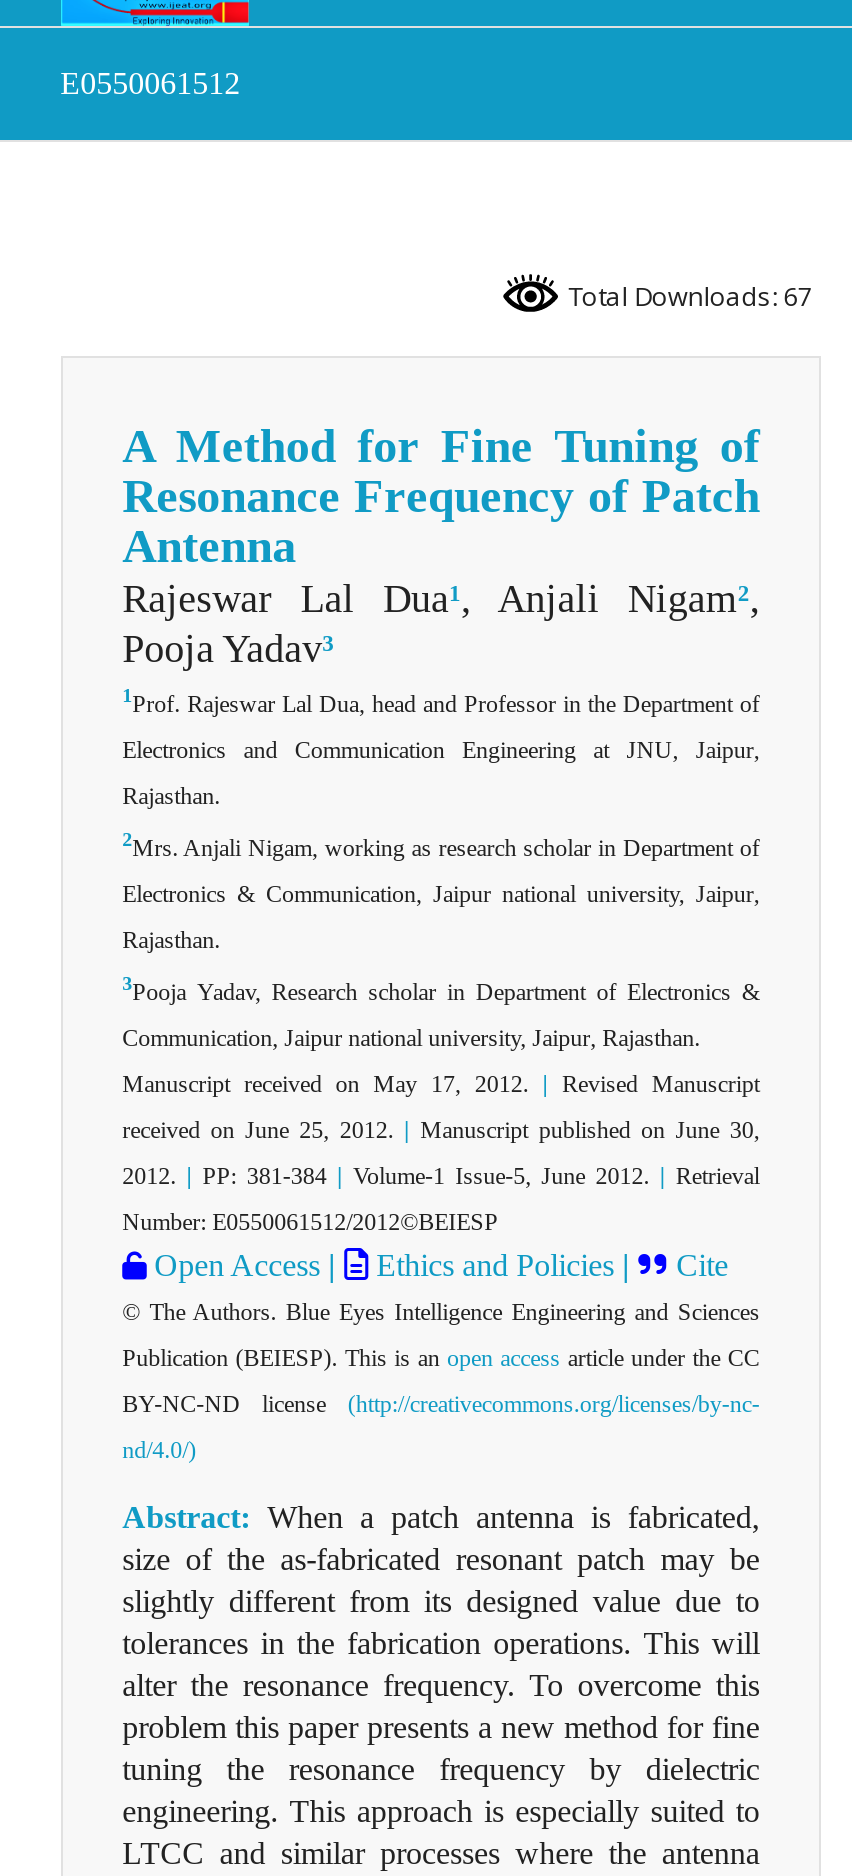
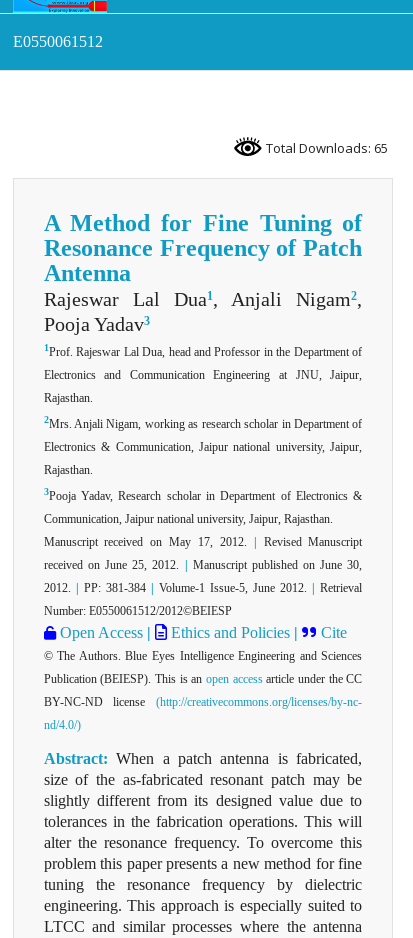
- Total Downloads: 67
+ Total Downloads: 65
